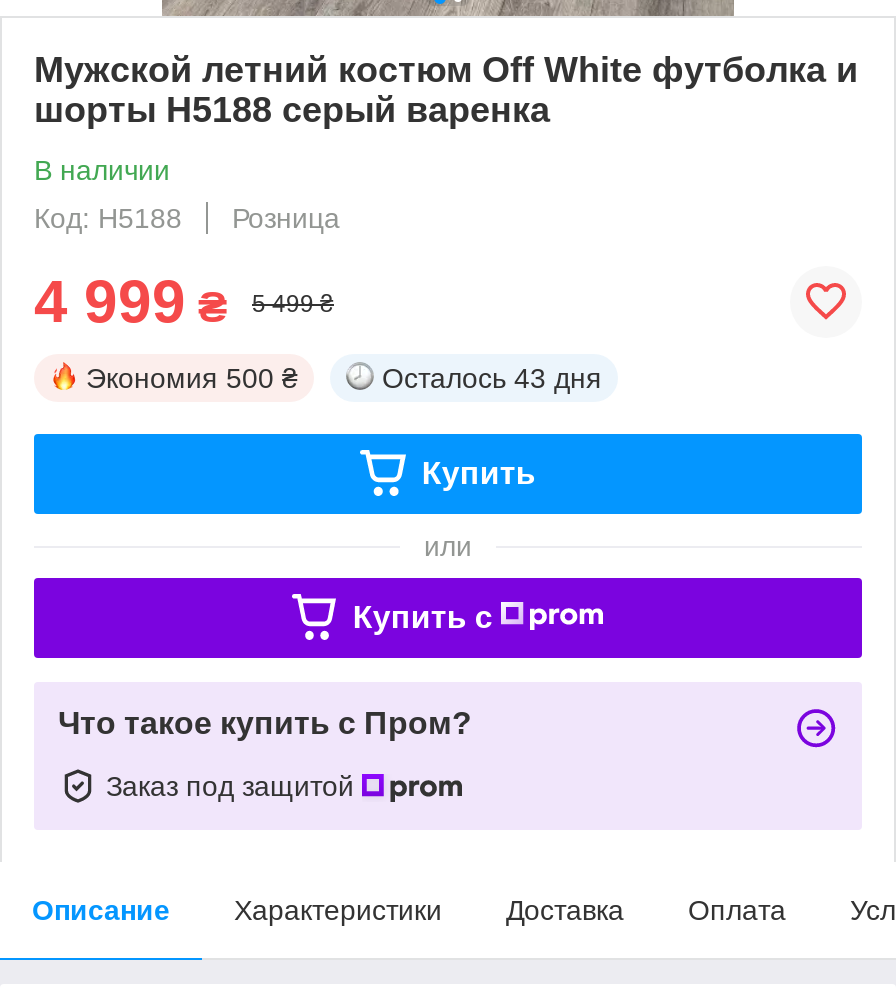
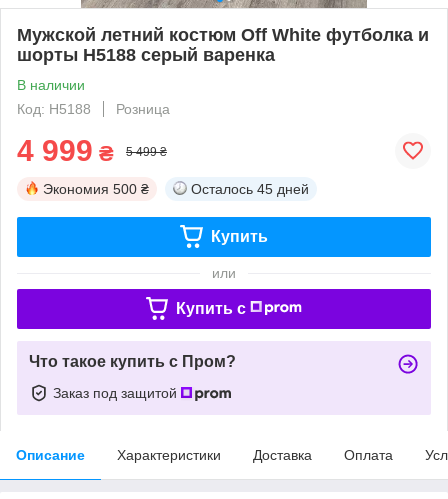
- Осталось 43 дня
+ Осталось 45 дней
